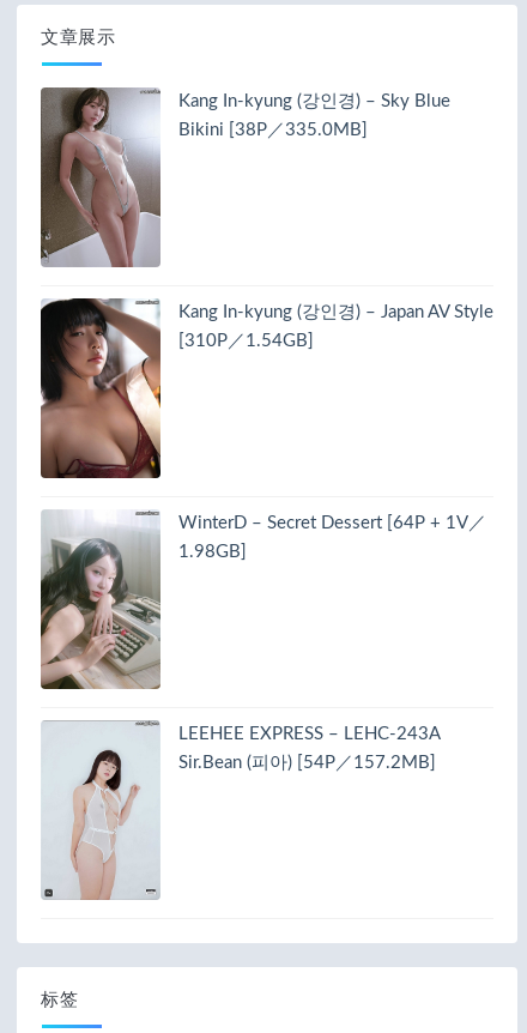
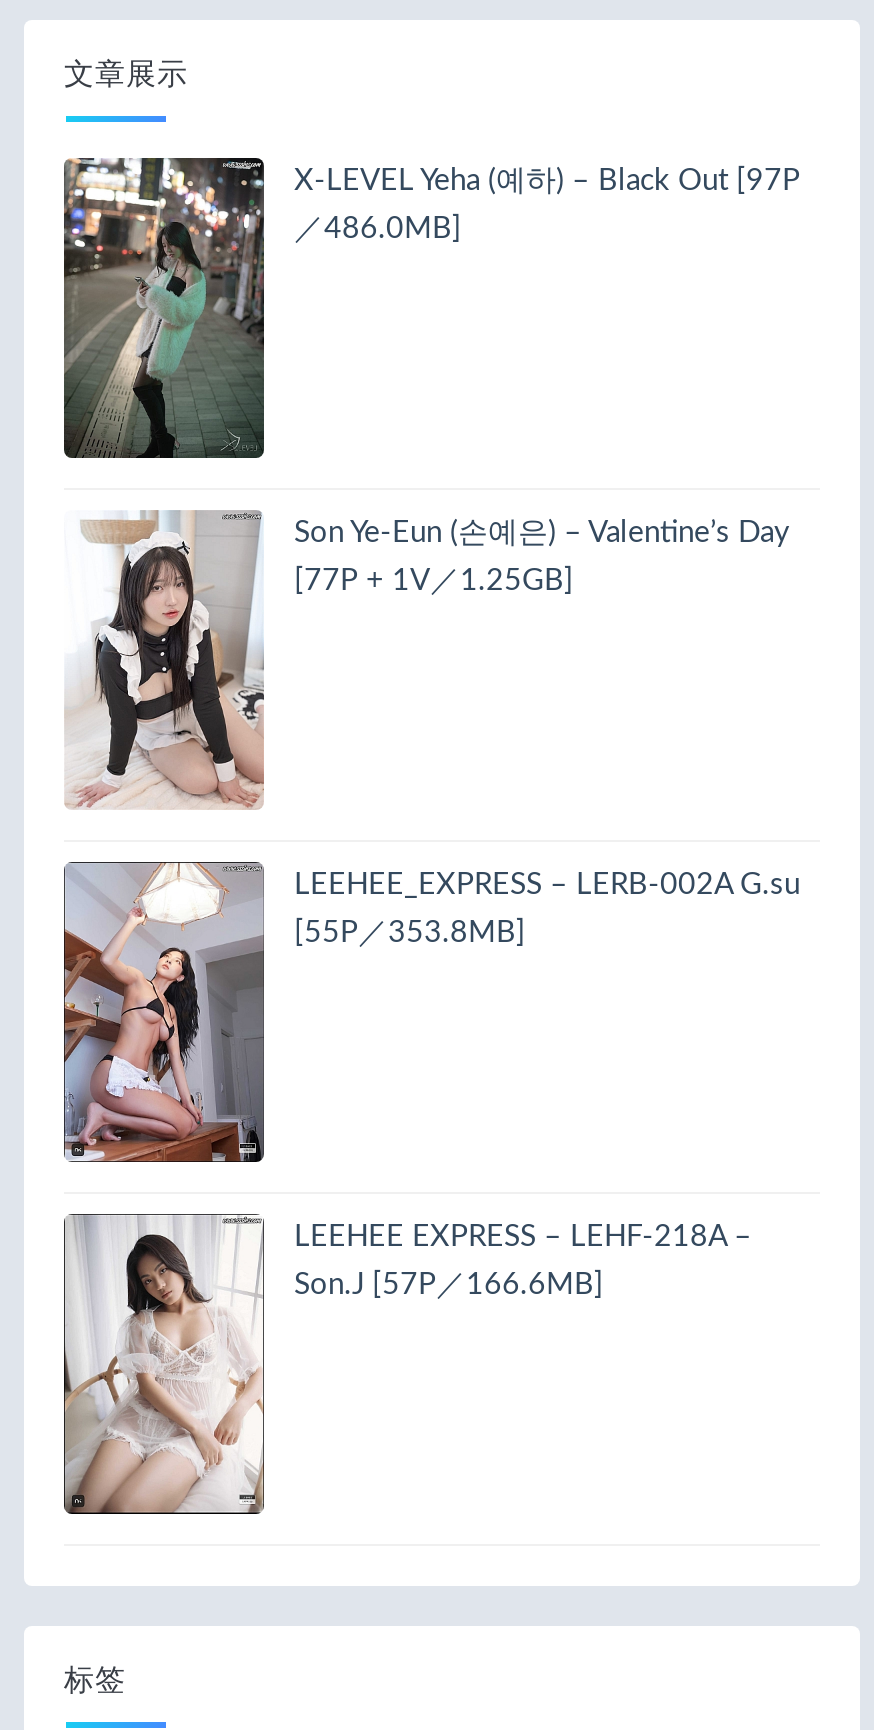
- [image]
- Kang In-kyung (강인경) – Sky Blue
+ [image]
+ X-LEVEL Yeha (예하) – Black Out [97P

- Bikini [38P／335.0MB]
+ ／486.0MB]

- [image]
- Kang In-kyung (강인경) – Japan AV Style
+ [image]
+ Son Ye-Eun (손예은) – Valentine’s Day

- [310P／1.54GB]
+ [77P + 1V／1.25GB]

- [image]
- WinterD – Secret Dessert [64P + 1V／
+ [image]
+ LEEHEE_EXPRESS – LERB-002A G.su

- 1.98GB]
+ [55P／353.8MB]

- [image]
- LEEHEE EXPRESS – LEHC-243A
+ [image]
+ LEEHEE EXPRESS – LEHF-218A –

- Sir.Bean (피아) [54P／157.2MB]
+ Son.J [57P／166.6MB]
